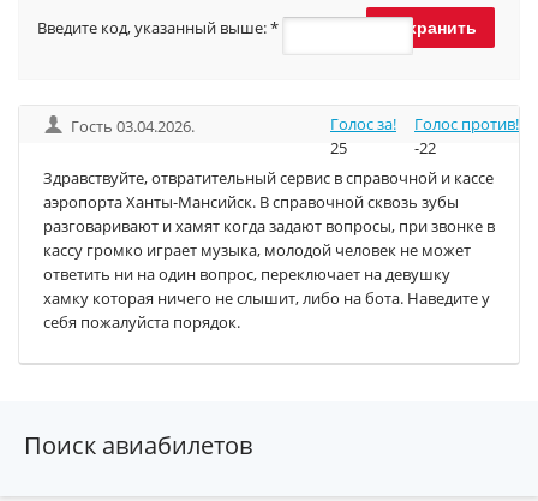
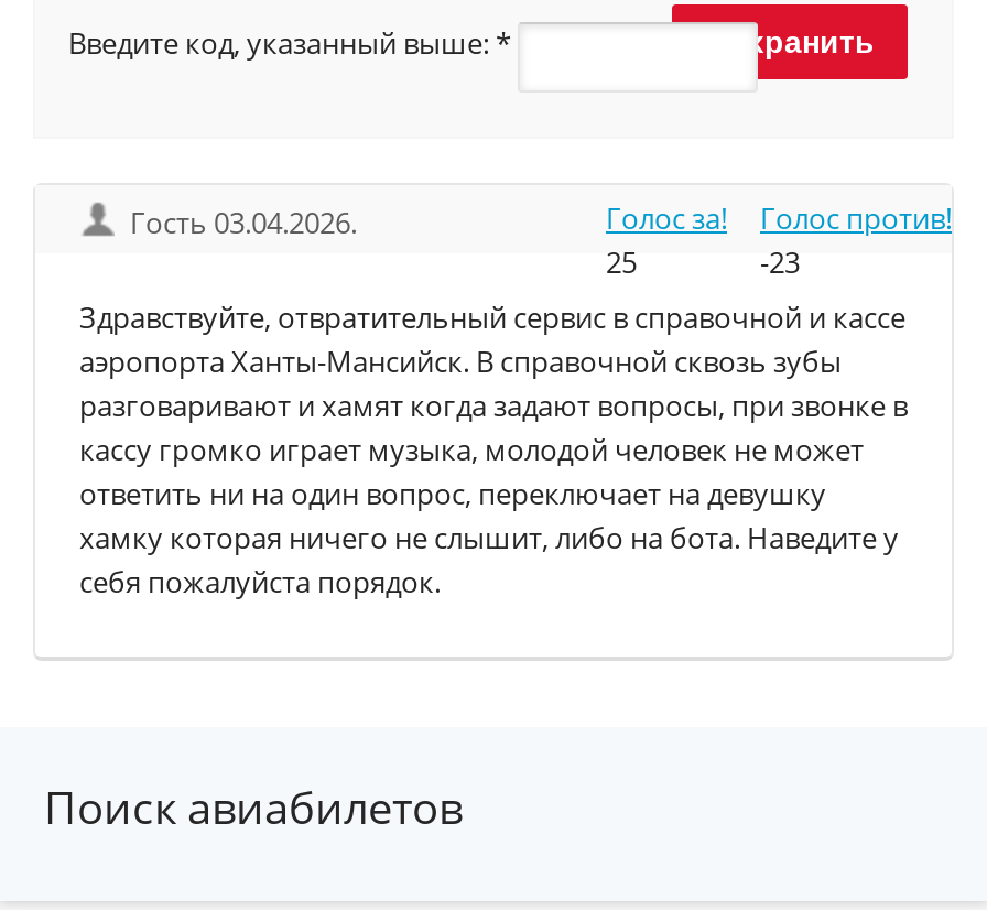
- -22
+ -23
